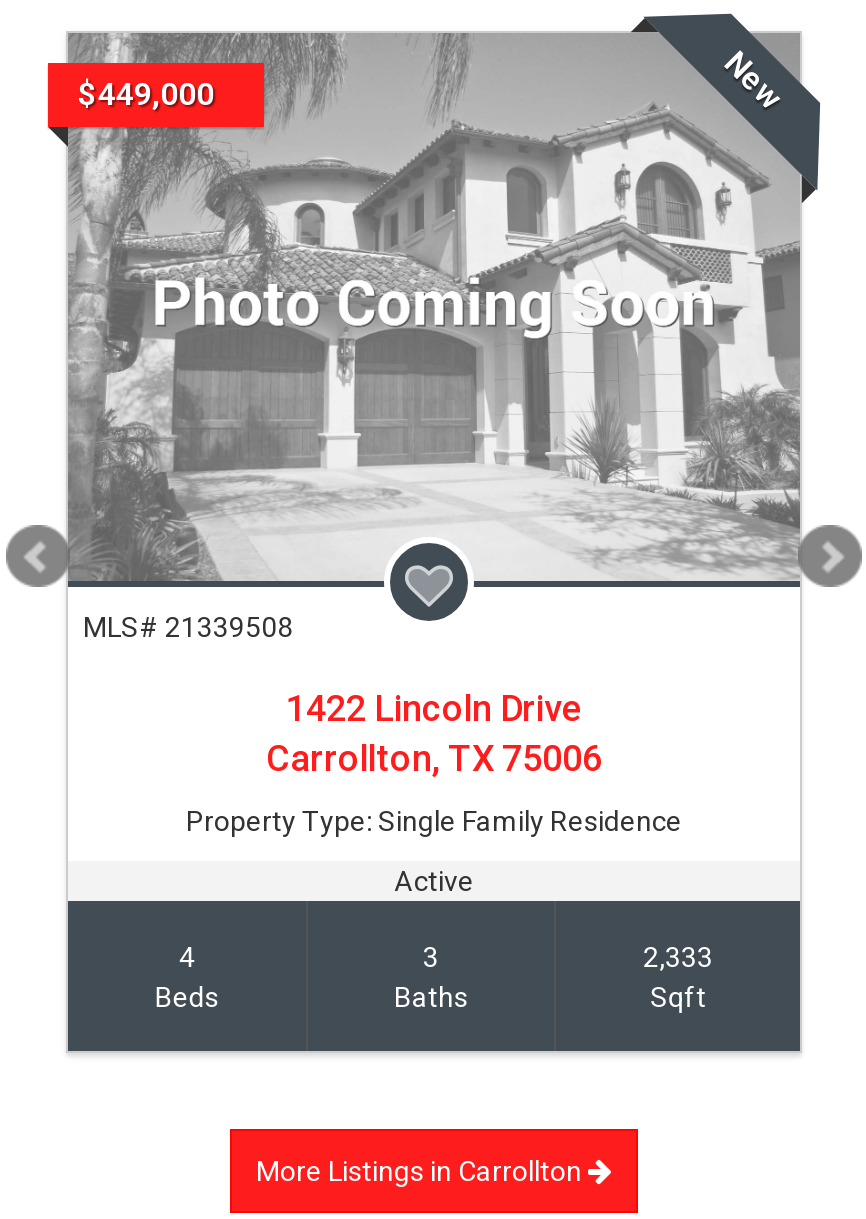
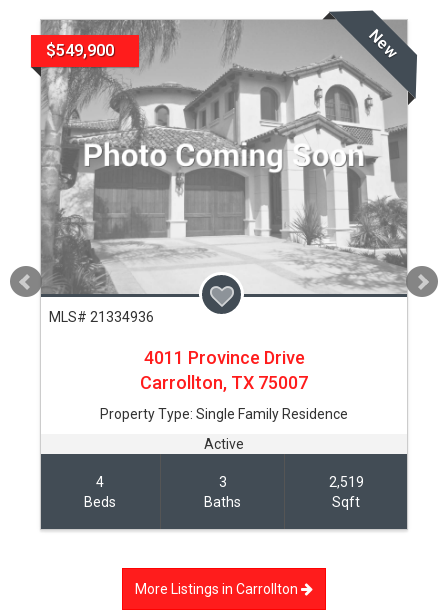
- $449,000
+ $549,900

- MLS# 21339508
+ MLS# 21334936

- 1422 Lincoln Drive
+ 4011 Province Drive

- Carrollton, TX 75006
+ Carrollton, TX 75007

- 2,333
+ 2,519
